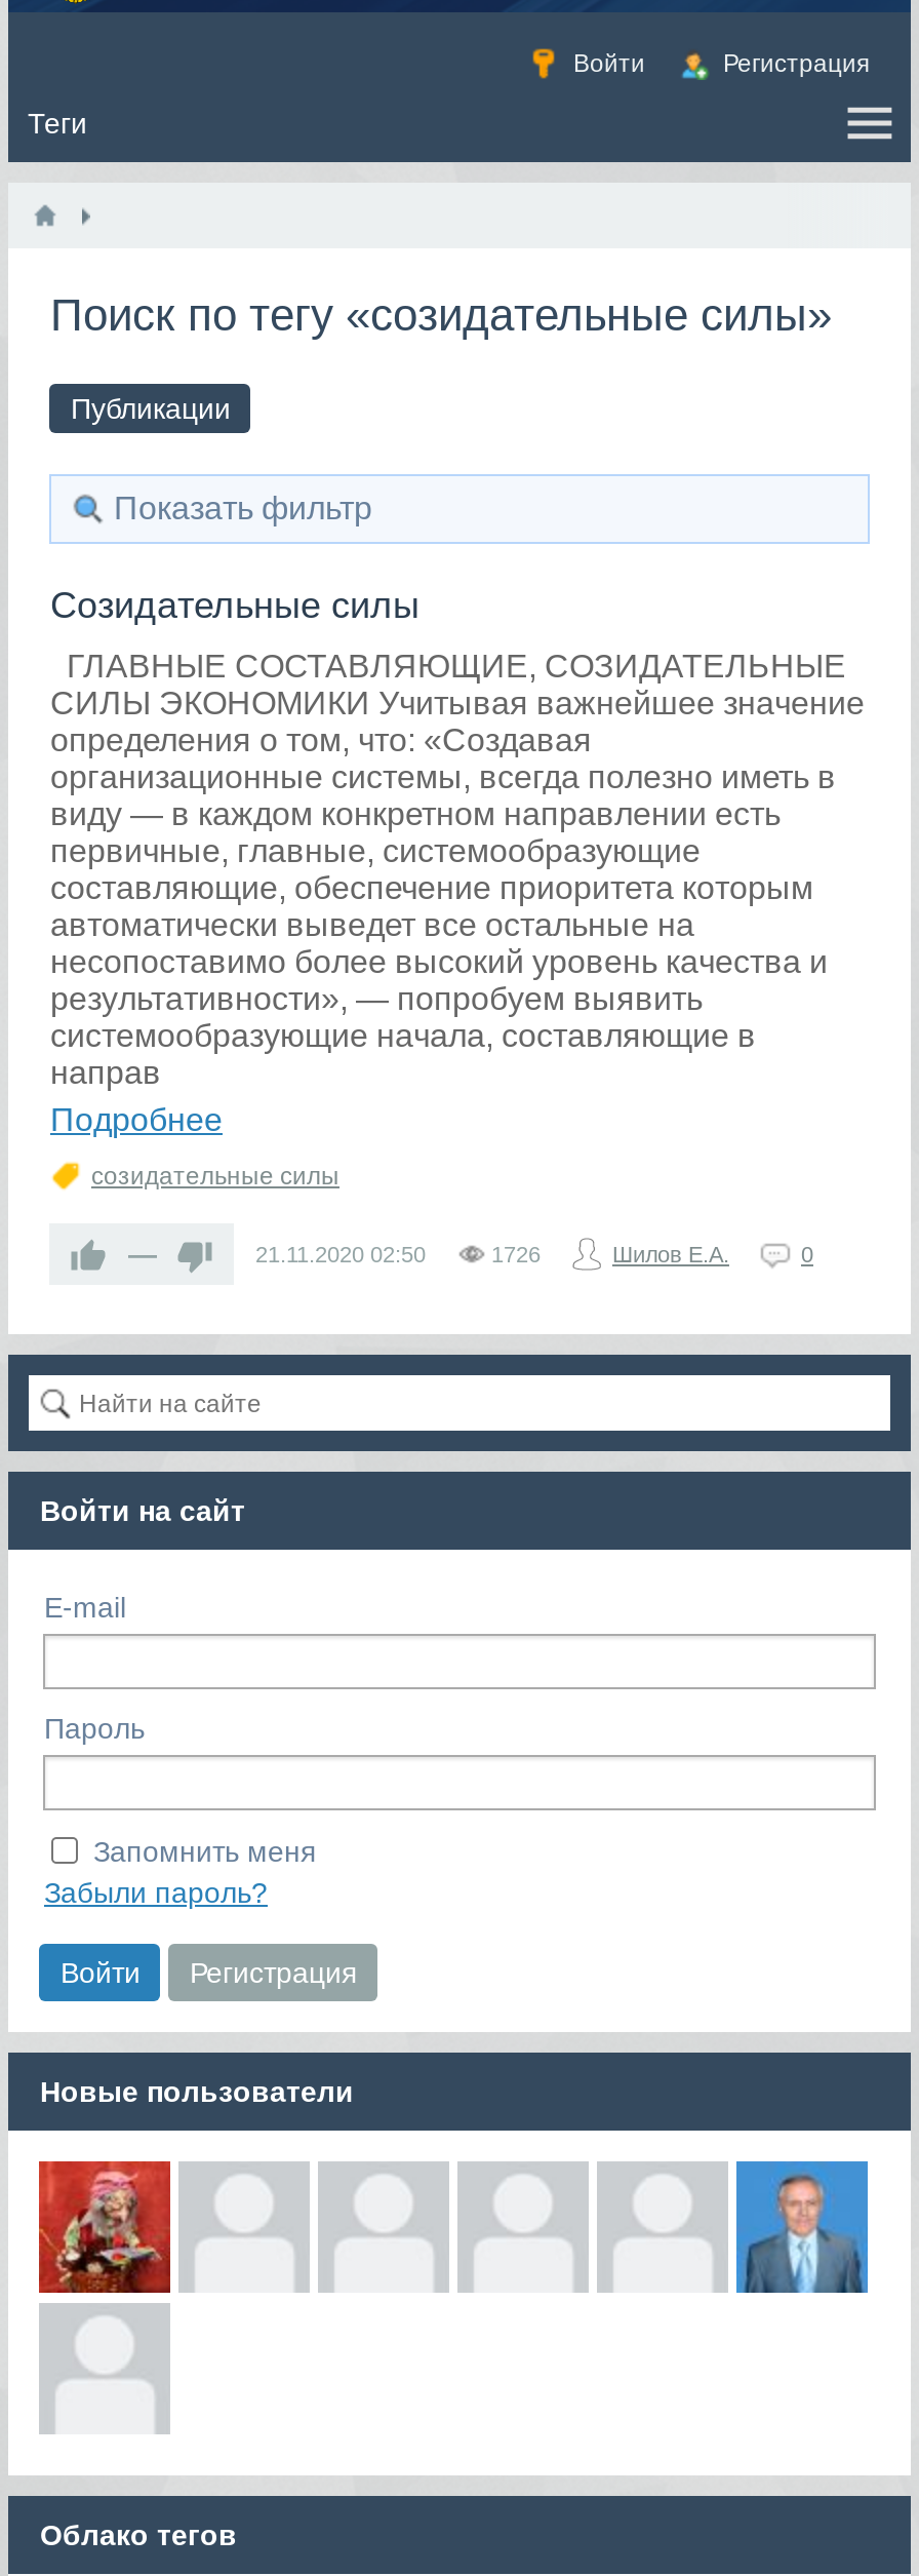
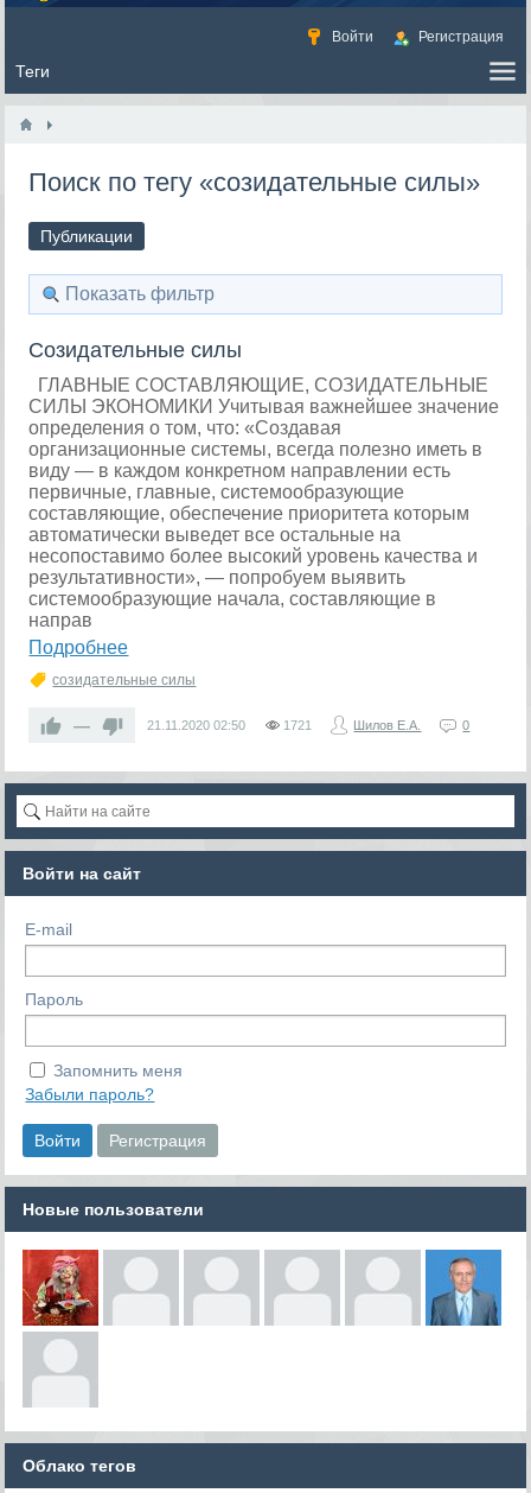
- 1726
+ 1721
